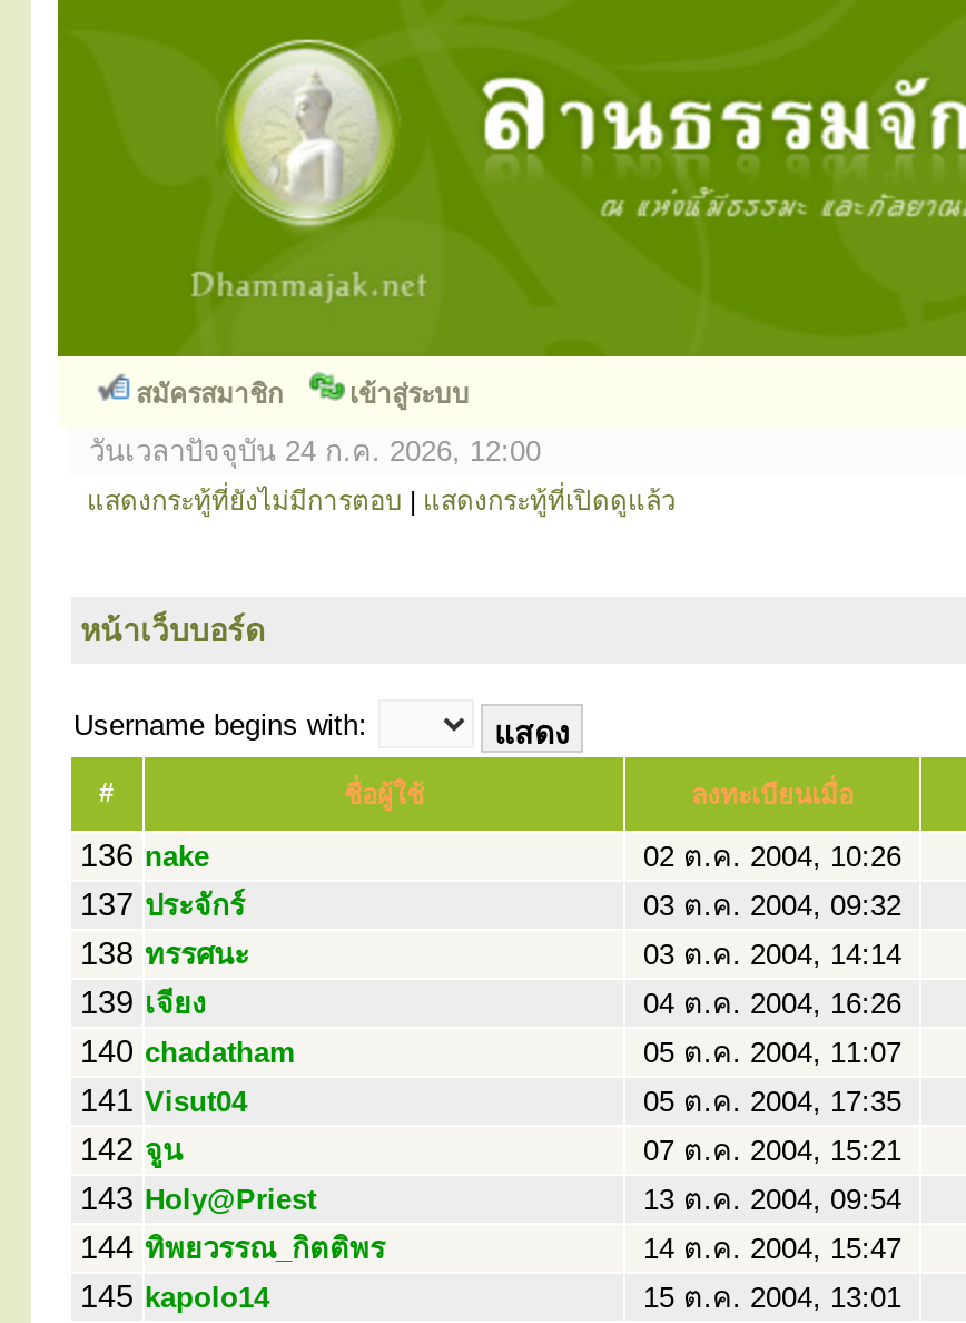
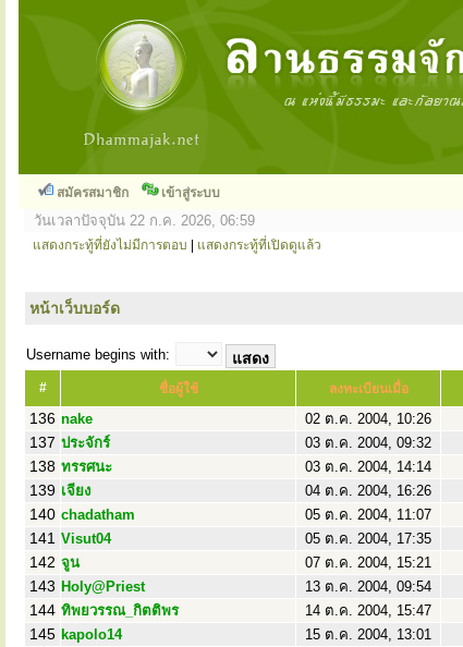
- วันเวลาปัจจุบัน 24 ก.ค. 2026, 12:00
+ วันเวลาปัจจุบัน 22 ก.ค. 2026, 06:59
